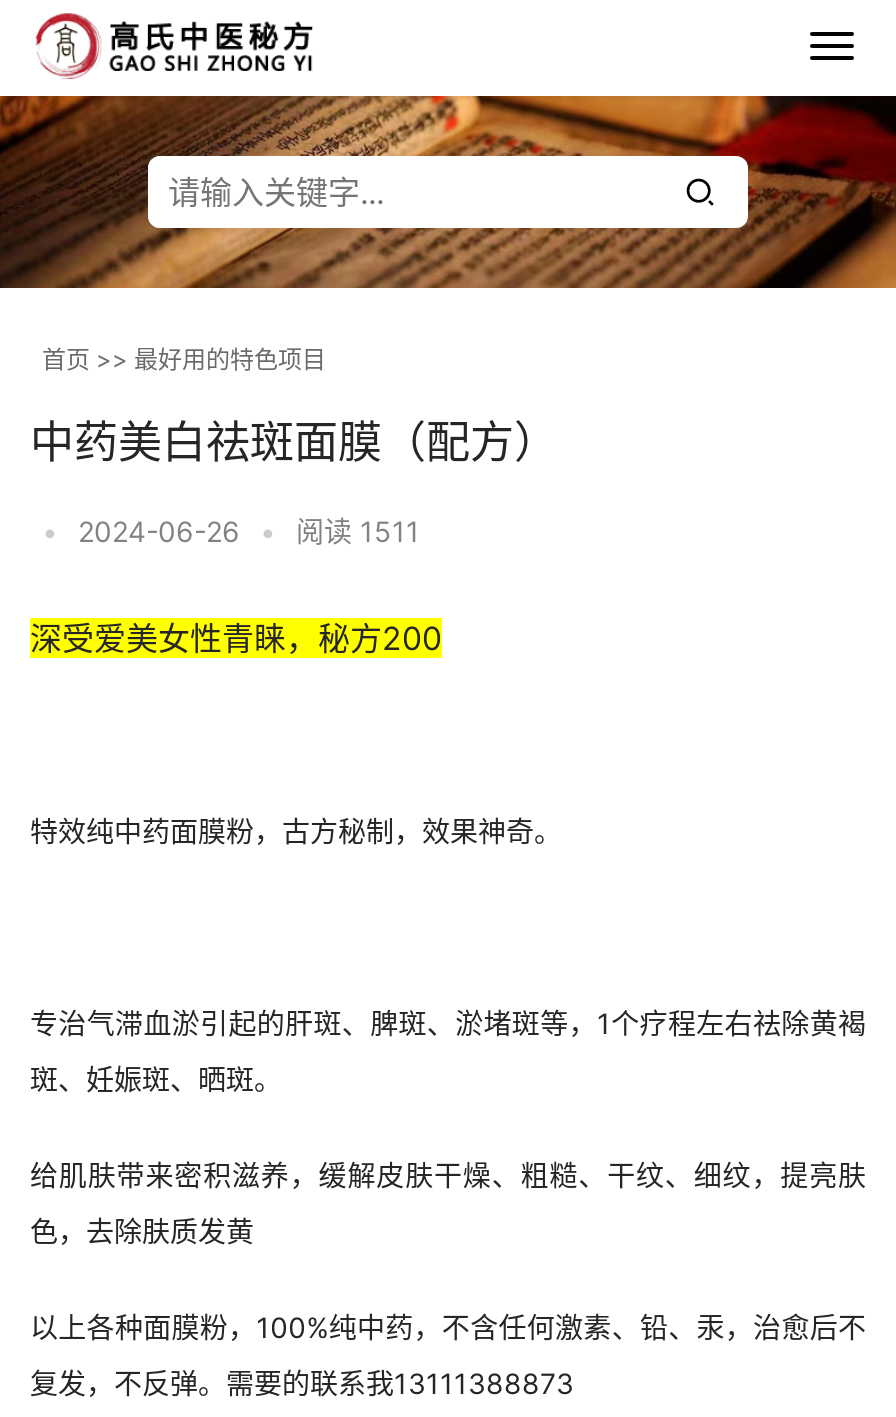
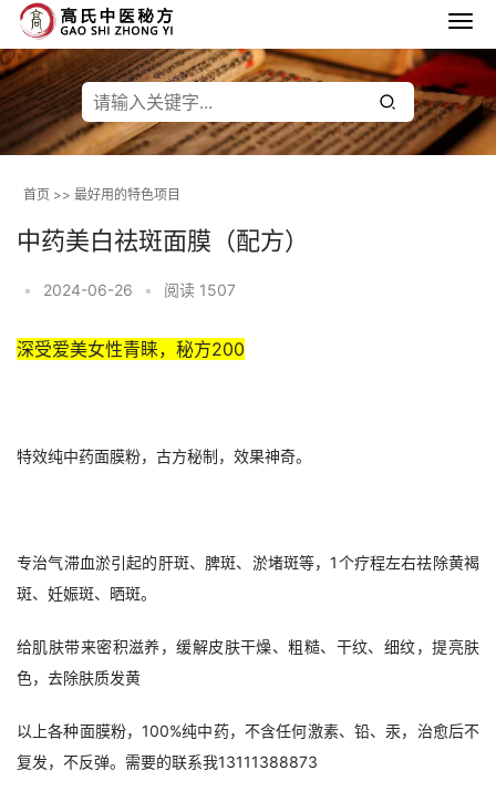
- • 2024-06-26 • 阅读 1511
+ • 2024-06-26 • 阅读 1507
